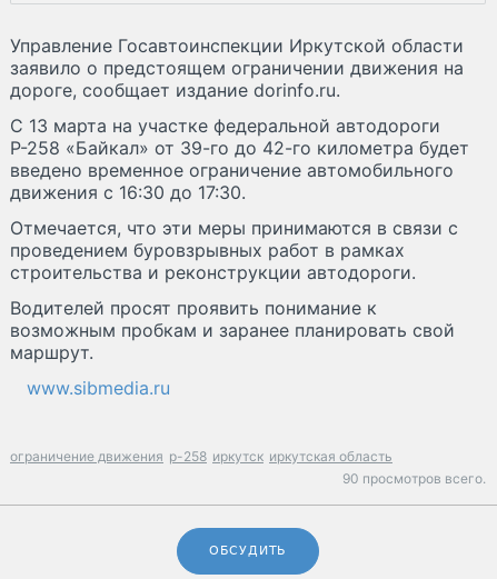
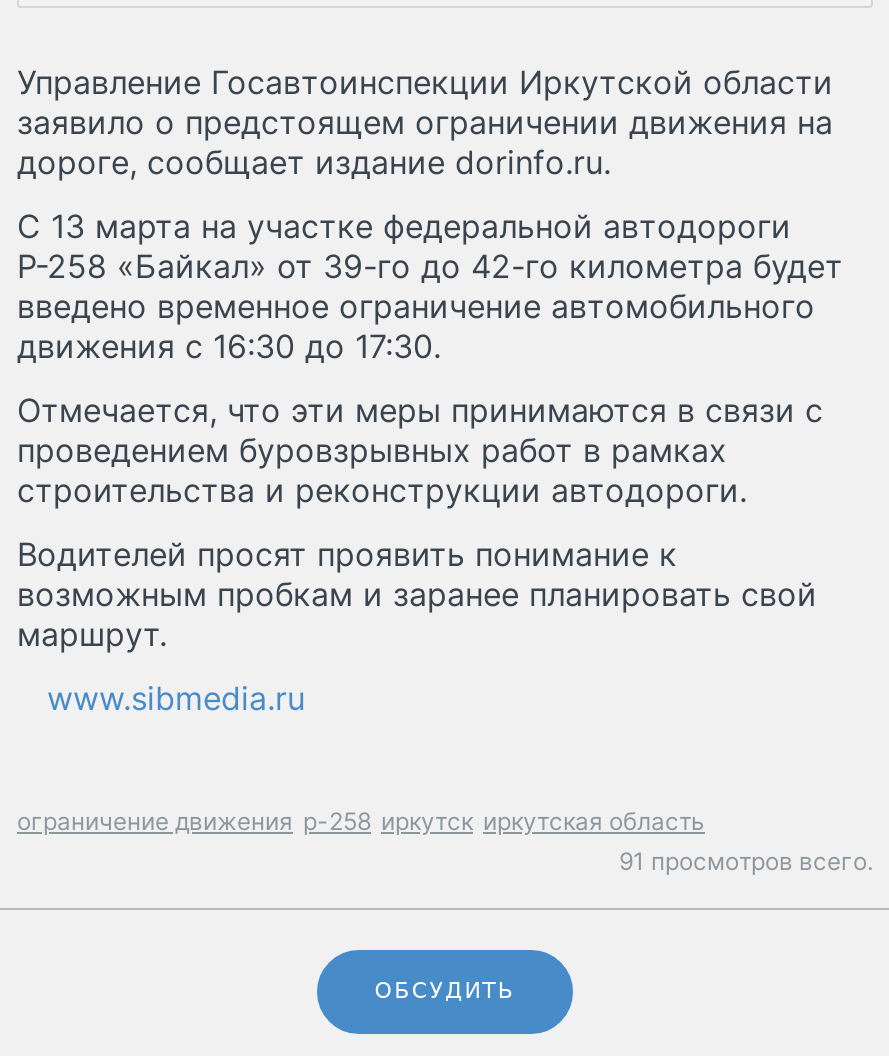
- 90 просмотров всего.
+ 91 просмотров всего.
